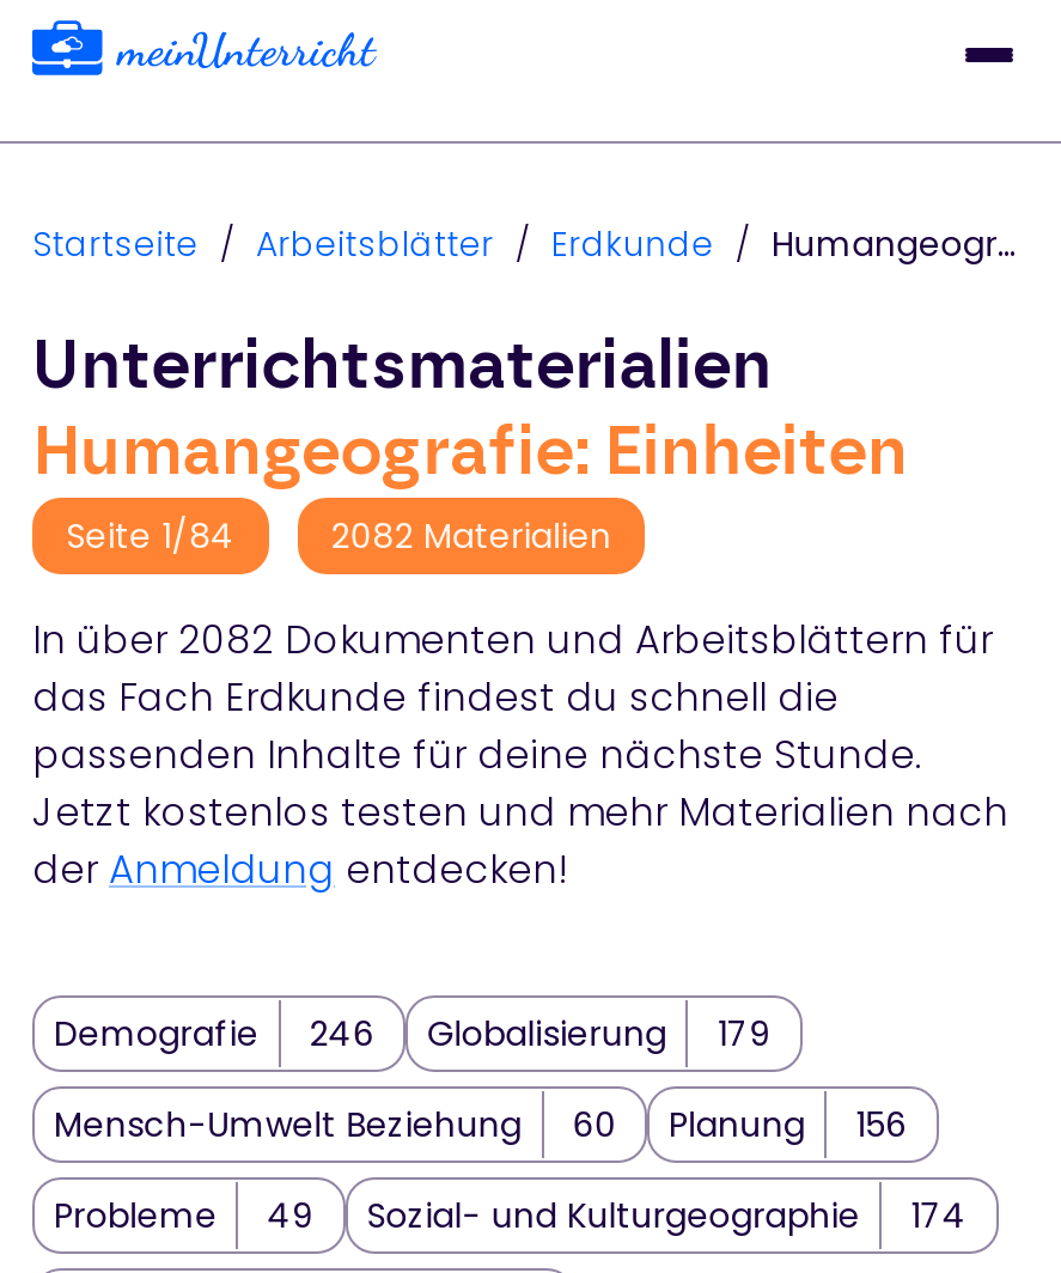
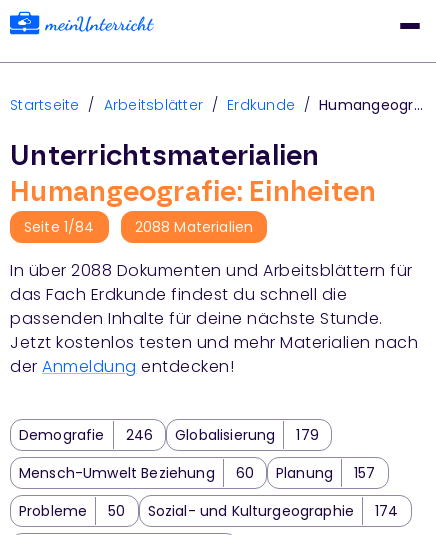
- Seite 1 /84 2082 Materialien
+ Seite 1 /84 2088 Materialien

- In über 2082 Dokumenten und Arbeitsblättern für
+ In über 2088 Dokumenten und Arbeitsblättern für

- Mensch-Umwelt Beziehung 60 Planung 156
+ Mensch-Umwelt Beziehung 60 Planung 157

- Probleme 49 Sozial- und Kulturgeographie 174
+ Probleme 50 Sozial- und Kulturgeographie 174
